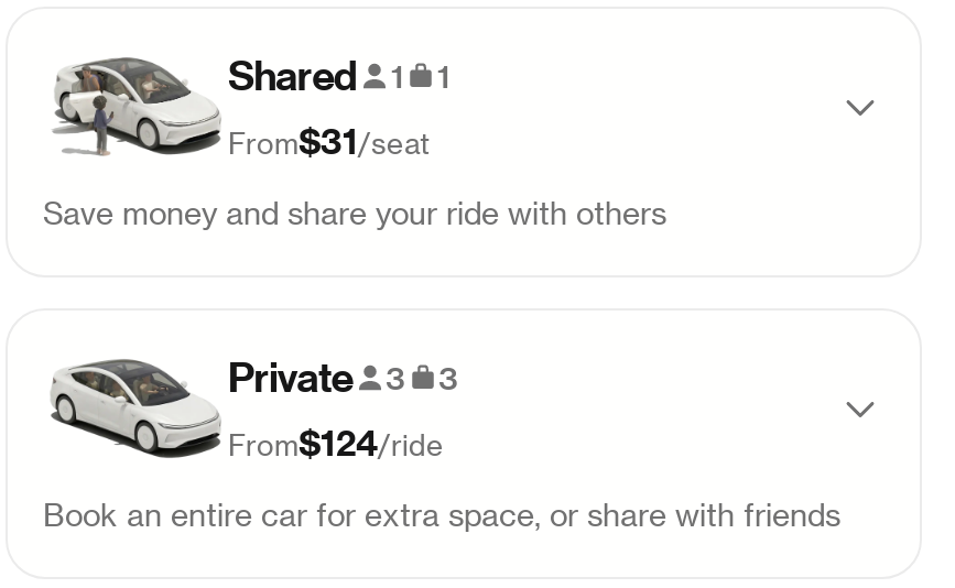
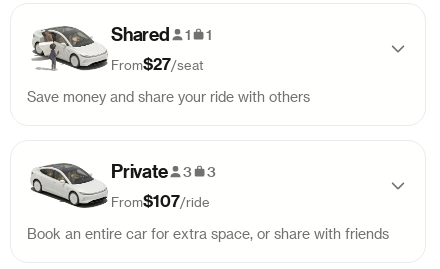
- From$31/seat
+ From$27/seat

- From$124/ride
+ From$107/ride
